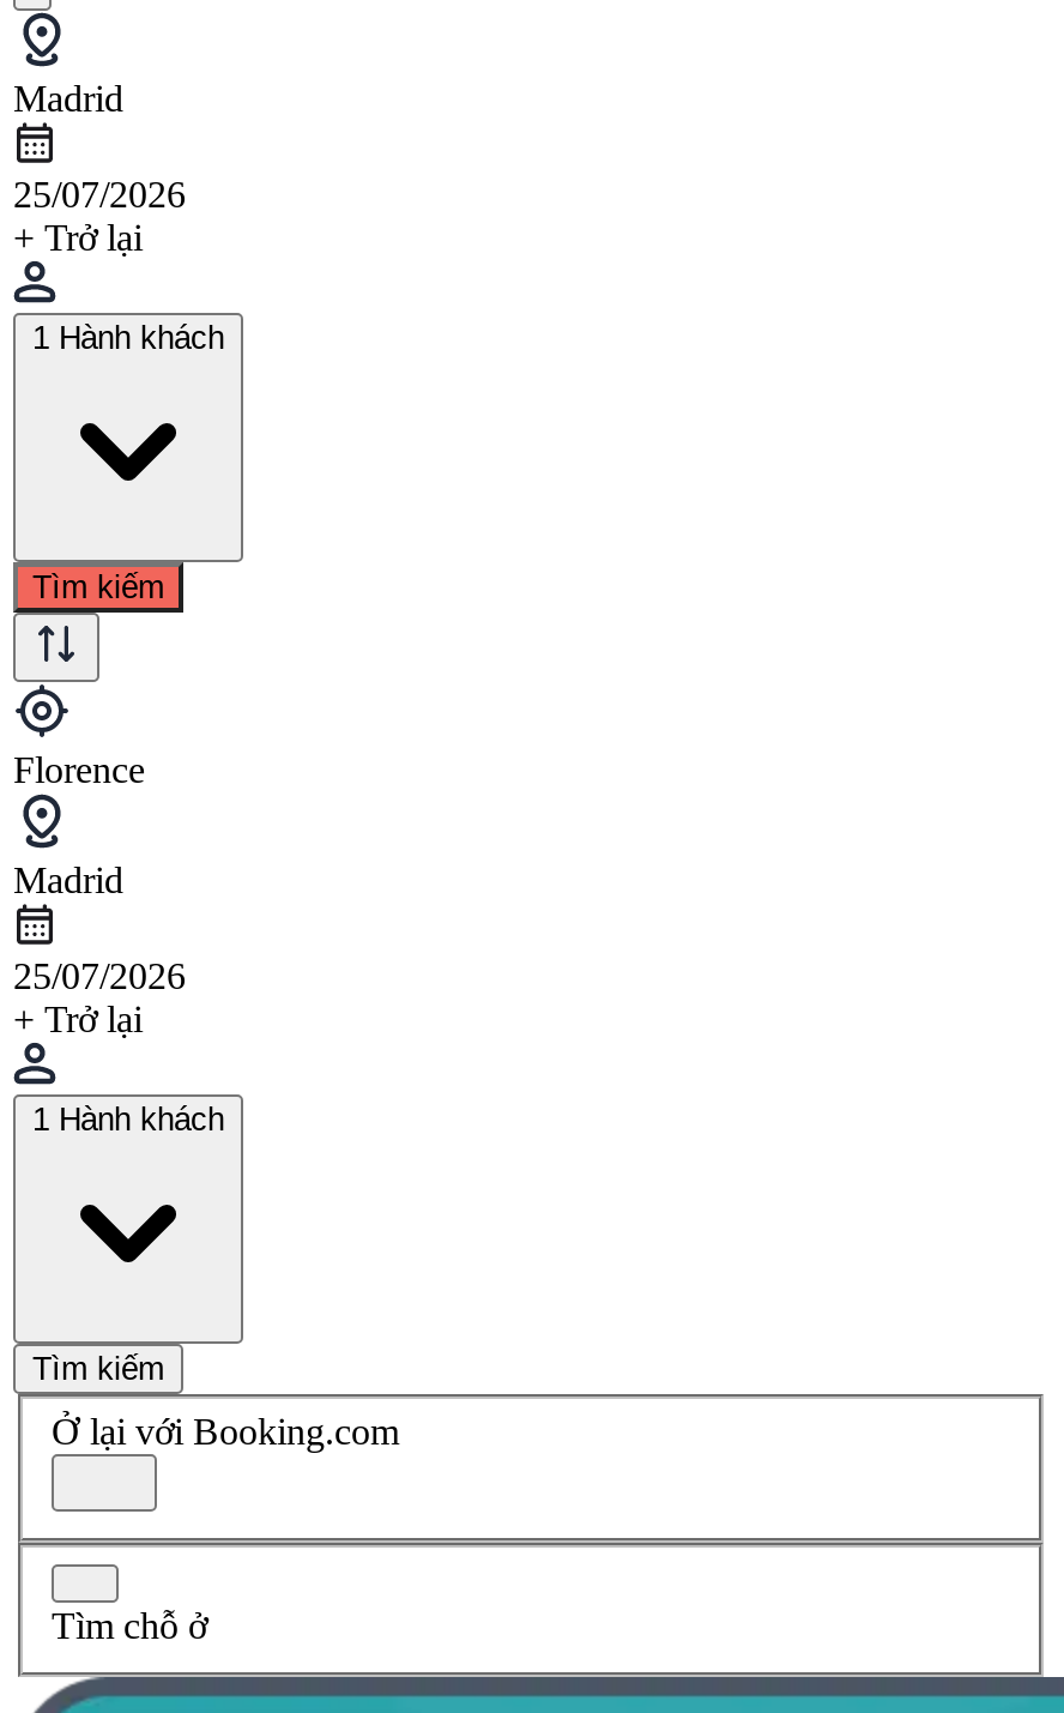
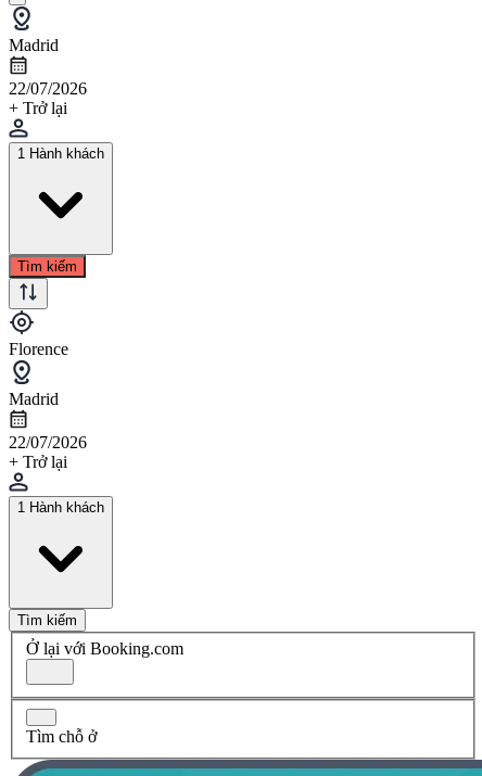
- 25/07/2026
+ 22/07/2026

- 25/07/2026
+ 22/07/2026
